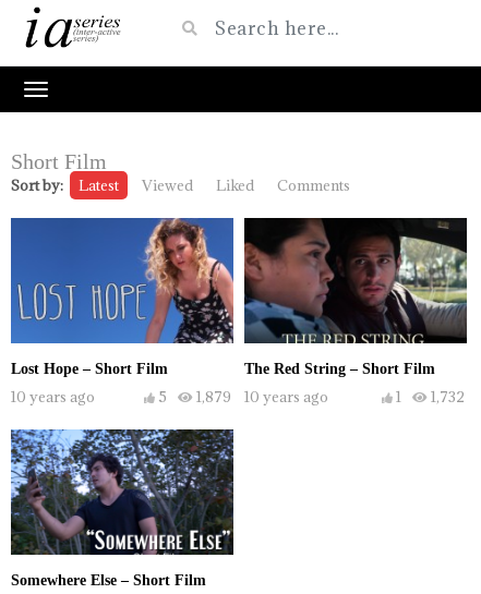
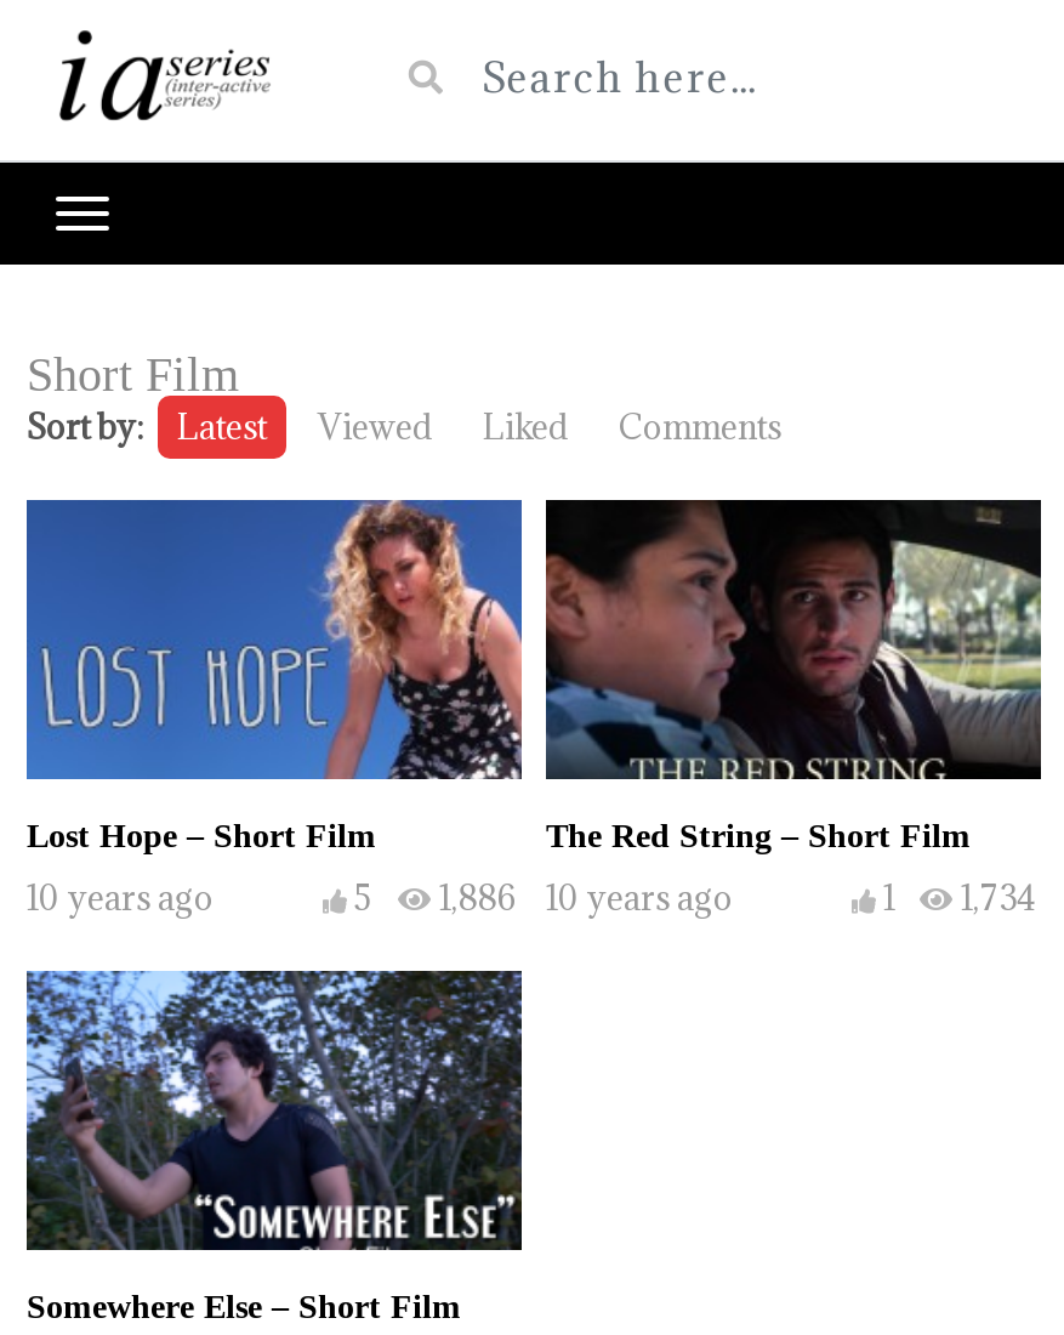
- 5 1,879 10 years ago
+ 5 1,886 10 years ago

- 1 1,732
+ 1 1,734
